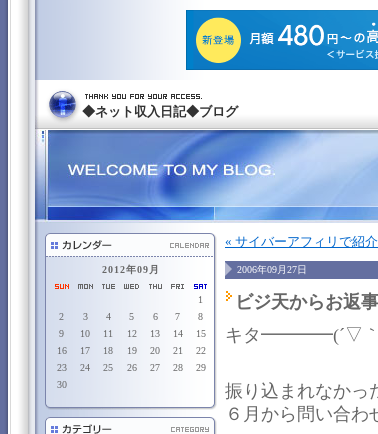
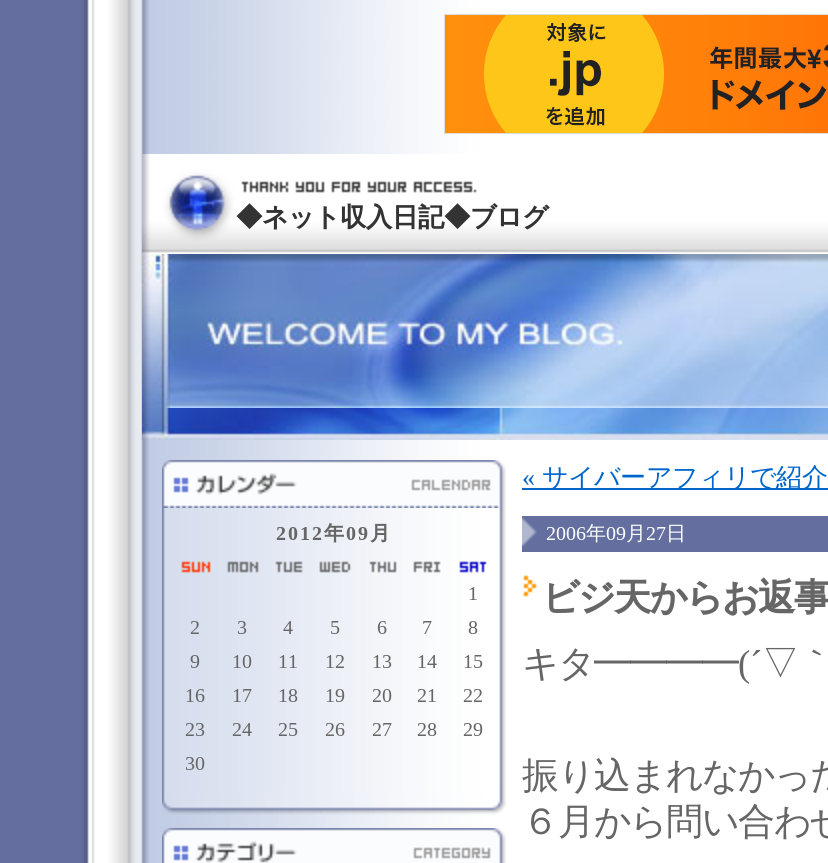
- [image]
+ [image]
